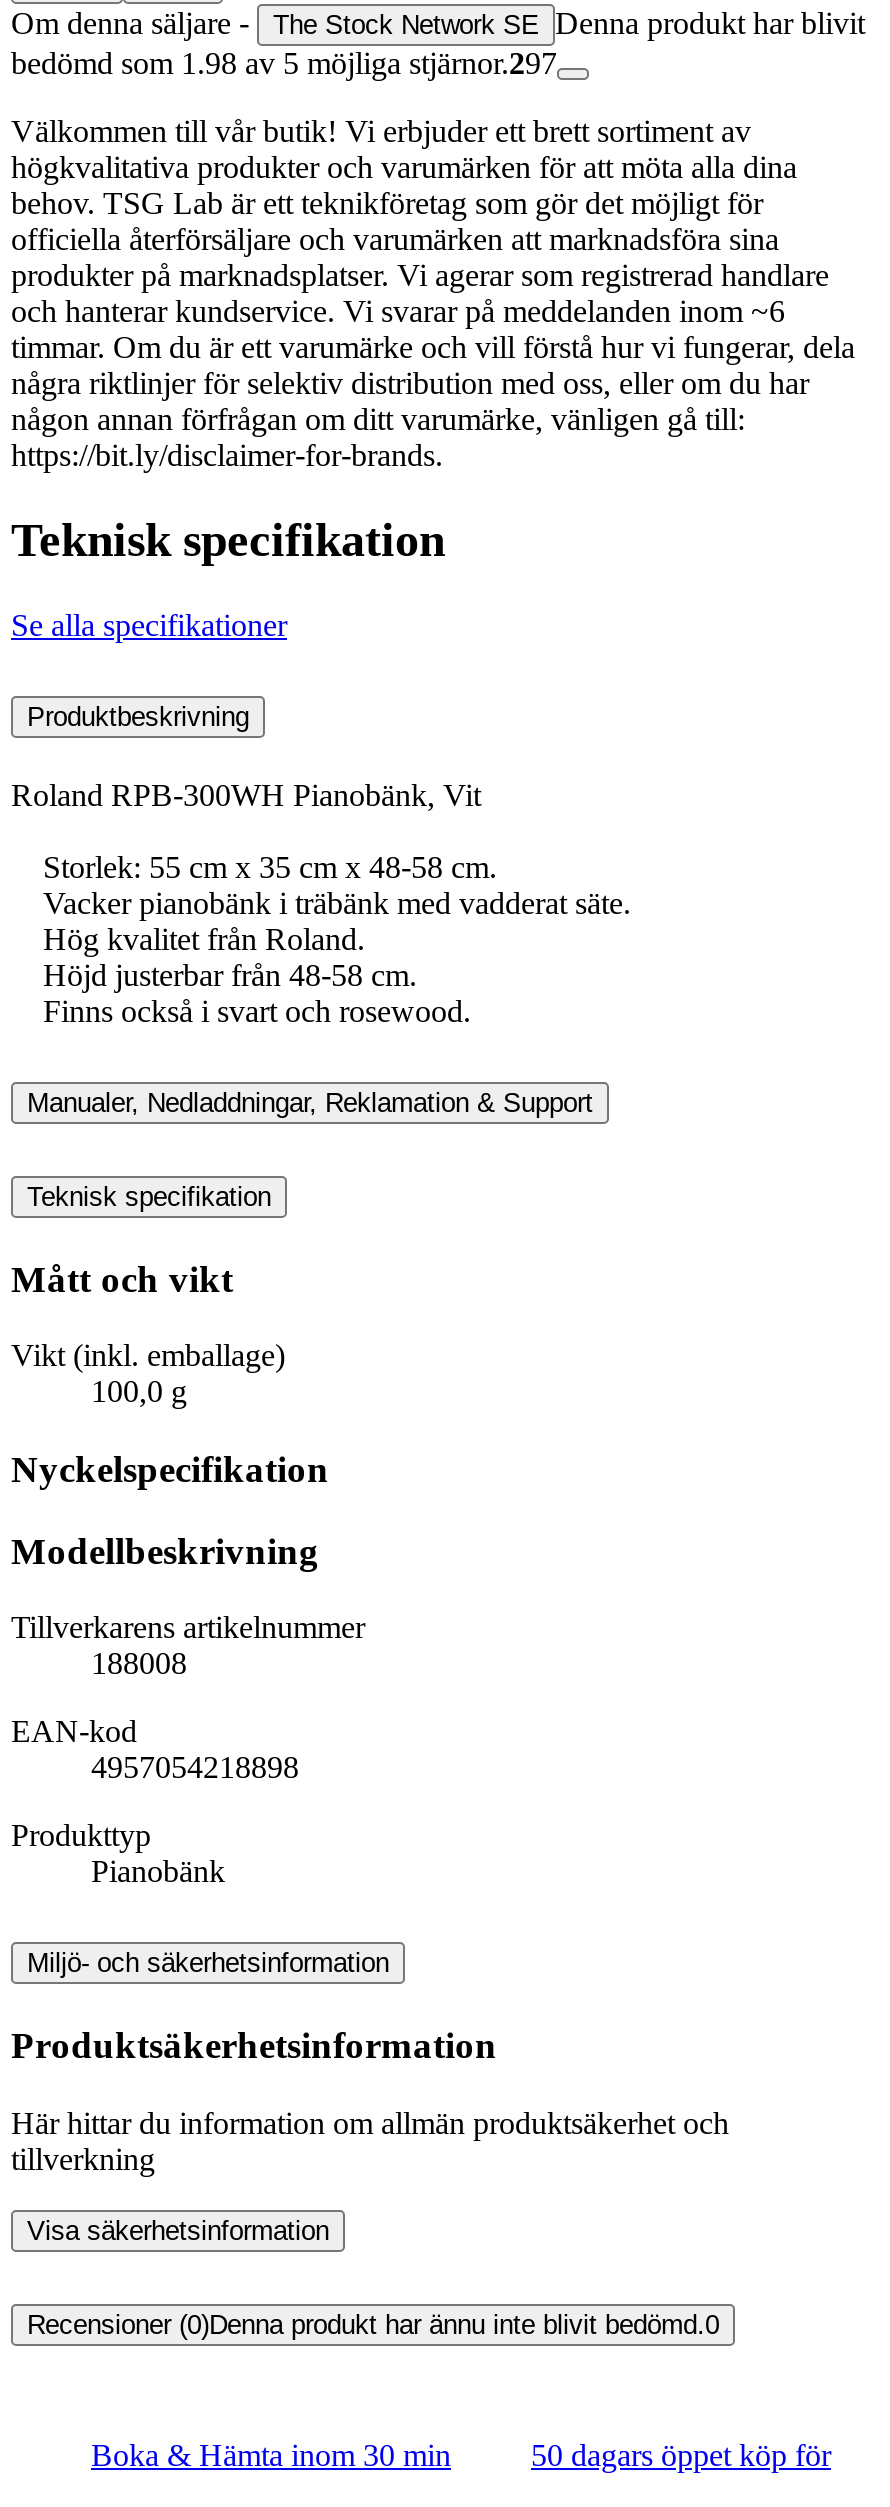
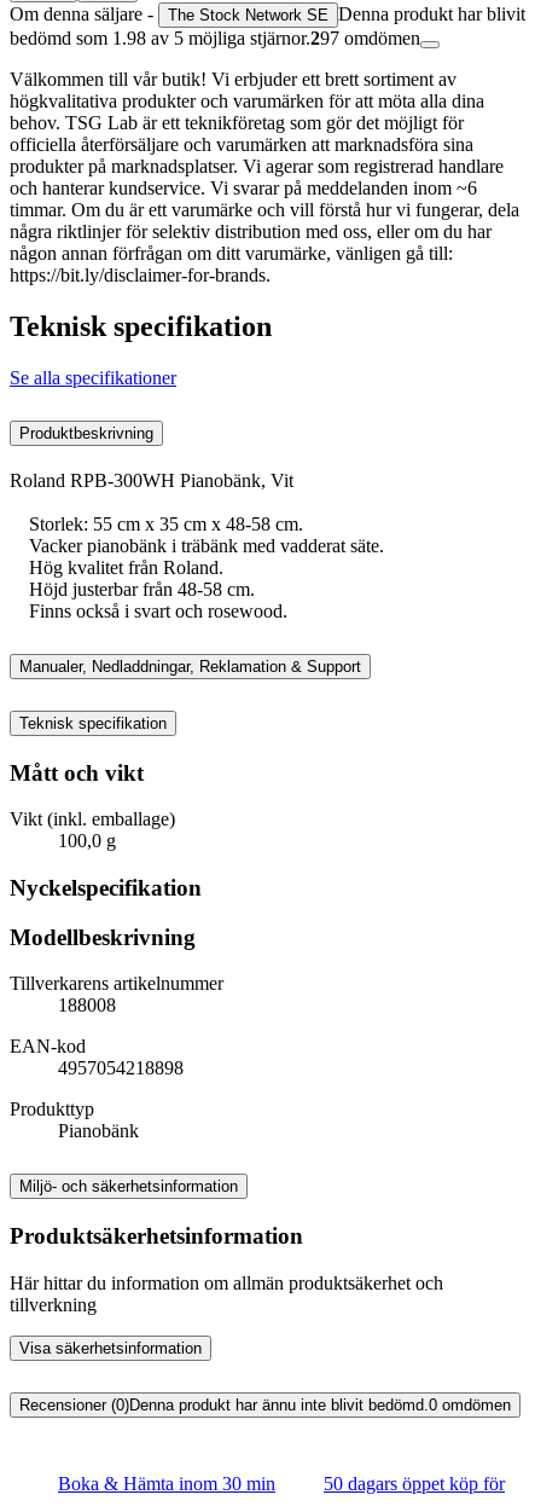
- bedömd som 1.98 av 5 möjliga stjärnor.297
+ bedömd som 1.98 av 5 möjliga stjärnor.297 omdömen

- Recensioner (0)Denna produkt har ännu inte blivit bedömd.0
+ Recensioner (0)Denna produkt har ännu inte blivit bedömd.0 omdömen
